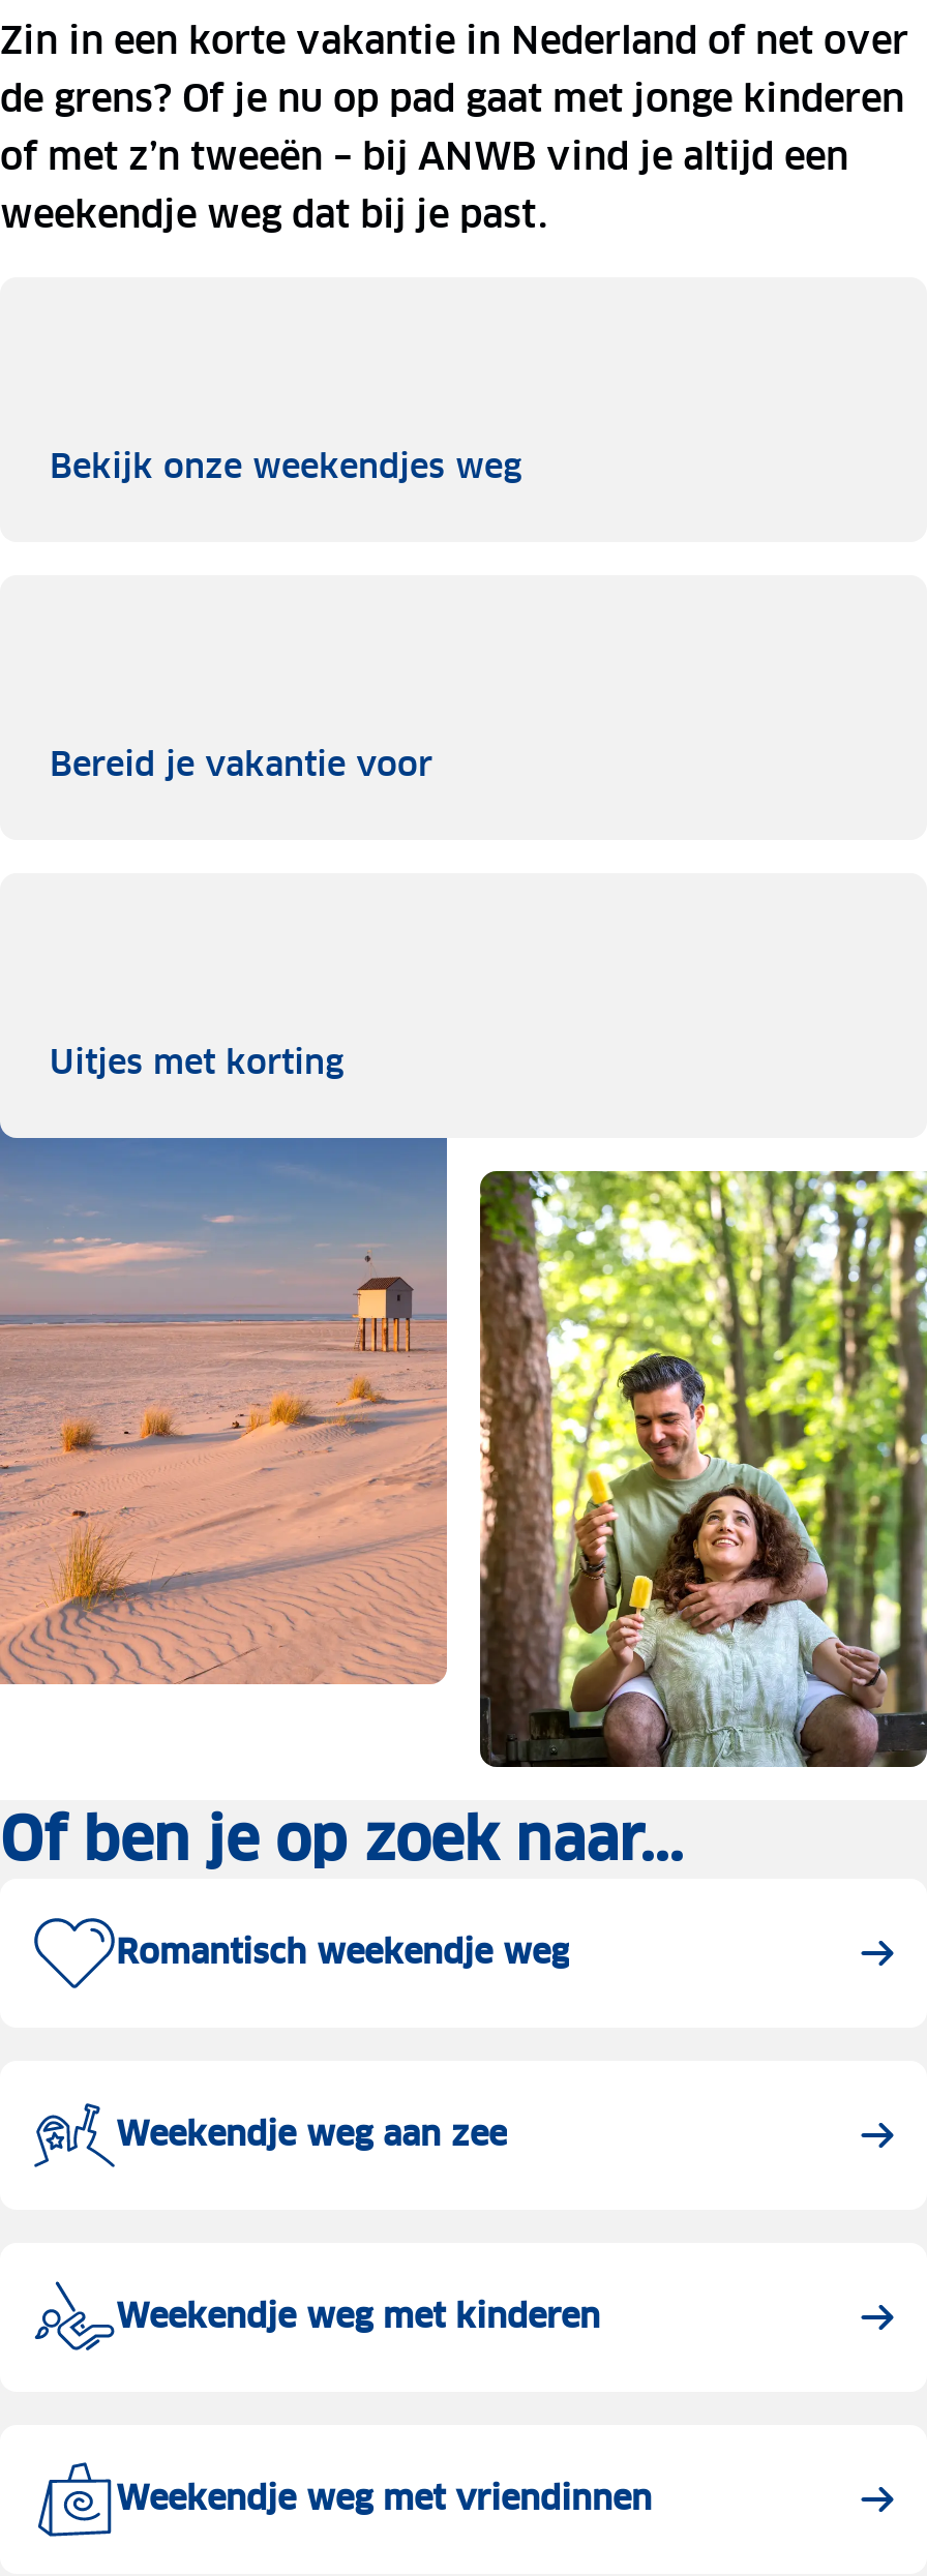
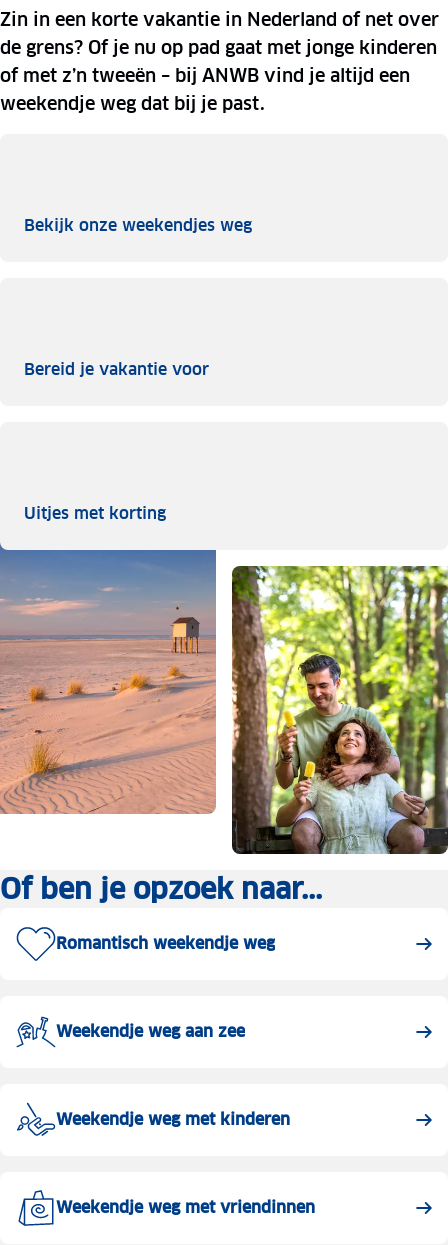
- Of ben je op zoek naar...
+ Of ben je opzoek naar...
